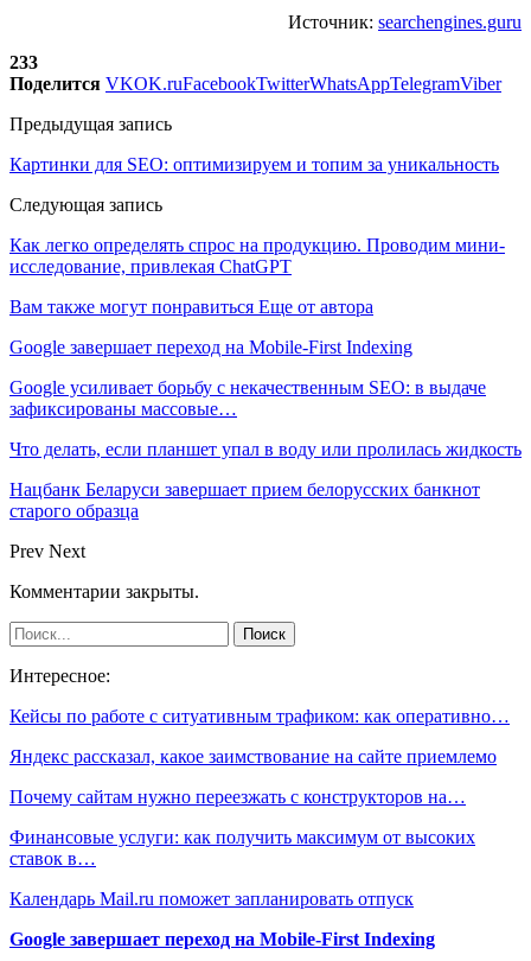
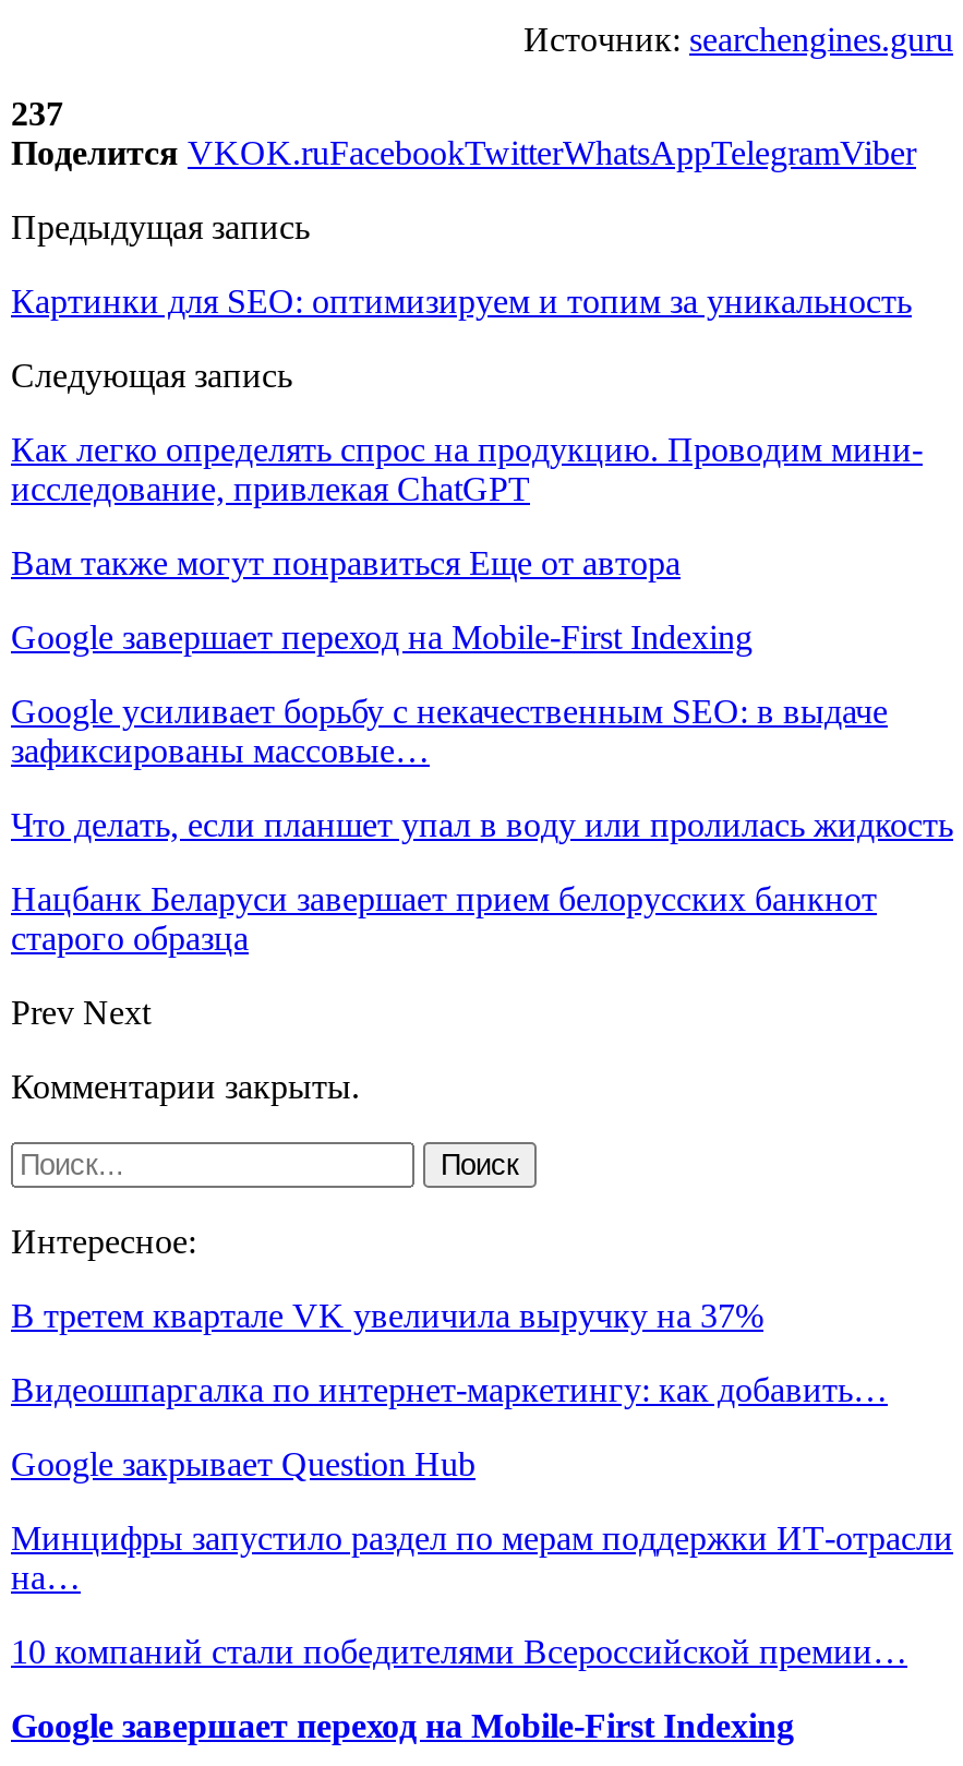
- 233
+ 237

- Кейсы по работе с ситуативным трафиком: как оперативно…
+ В третем квартале VK увеличила выручку на 37%

- Яндекс рассказал, какое заимствование на сайте приемлемо
+ Видеошпаргалка по интернет-маркетингу: как добавить…

- Почему сайтам нужно переезжать с конструкторов на…
+ Google закрывает Question Hub

- Финансовые услуги: как получить максимум от высоких
- ставок в…
+ Минцифры запустило раздел по мерам поддержки ИТ-отрасли
+ на…

- Календарь Mail.ru поможет запланировать отпуск
+ 10 компаний стали победителями Всероссийской премии…
